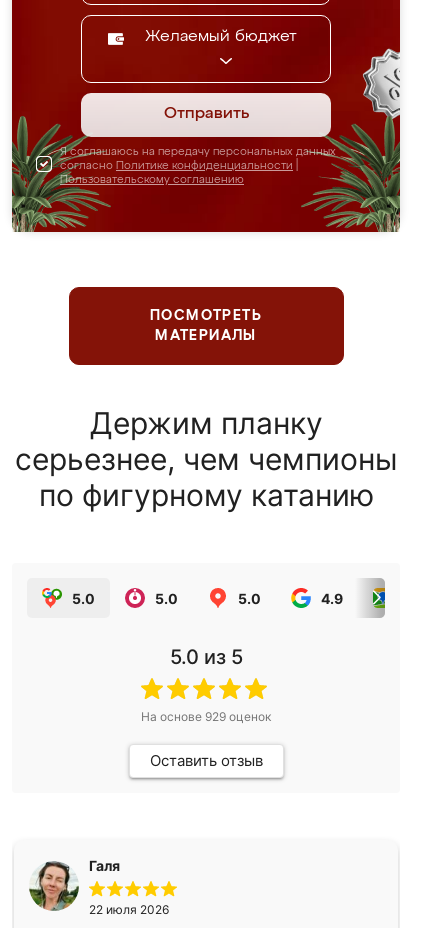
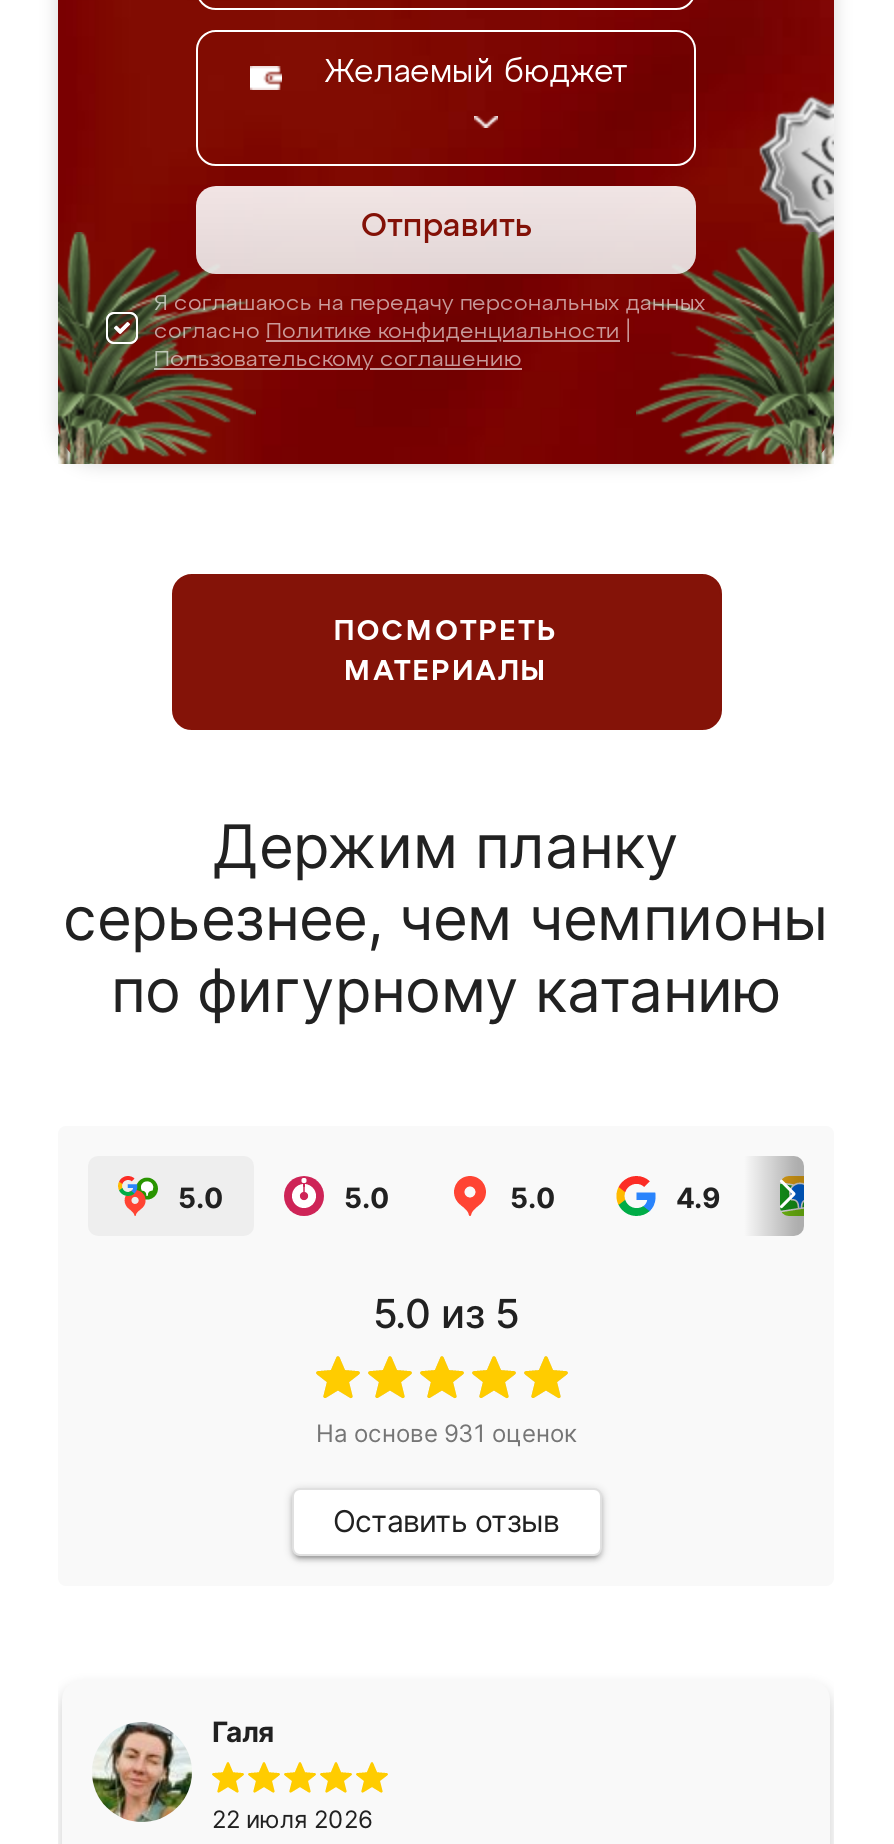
- На основе 929 оценок
+ На основе 931 оценок
